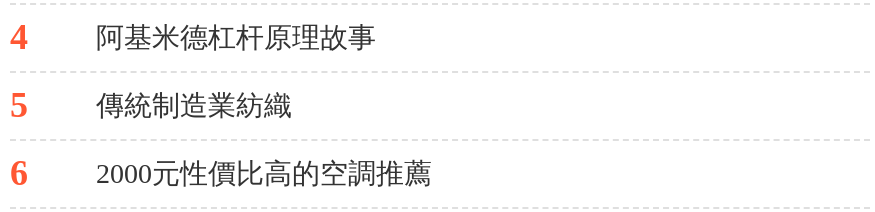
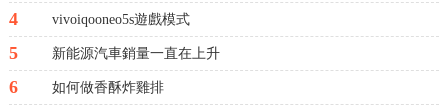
- 阿基米德杠杆原理故事
+ vivoiqooneo5s遊戲模式

- 傳統制造業紡織
+ 新能源汽車銷量一直在上升

- 2000元性價比高的空調推薦
+ 如何做香酥炸雞排
